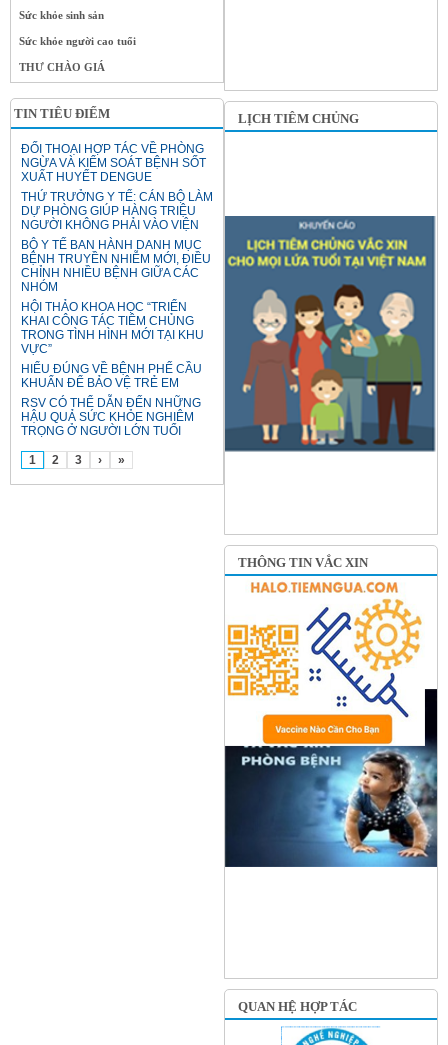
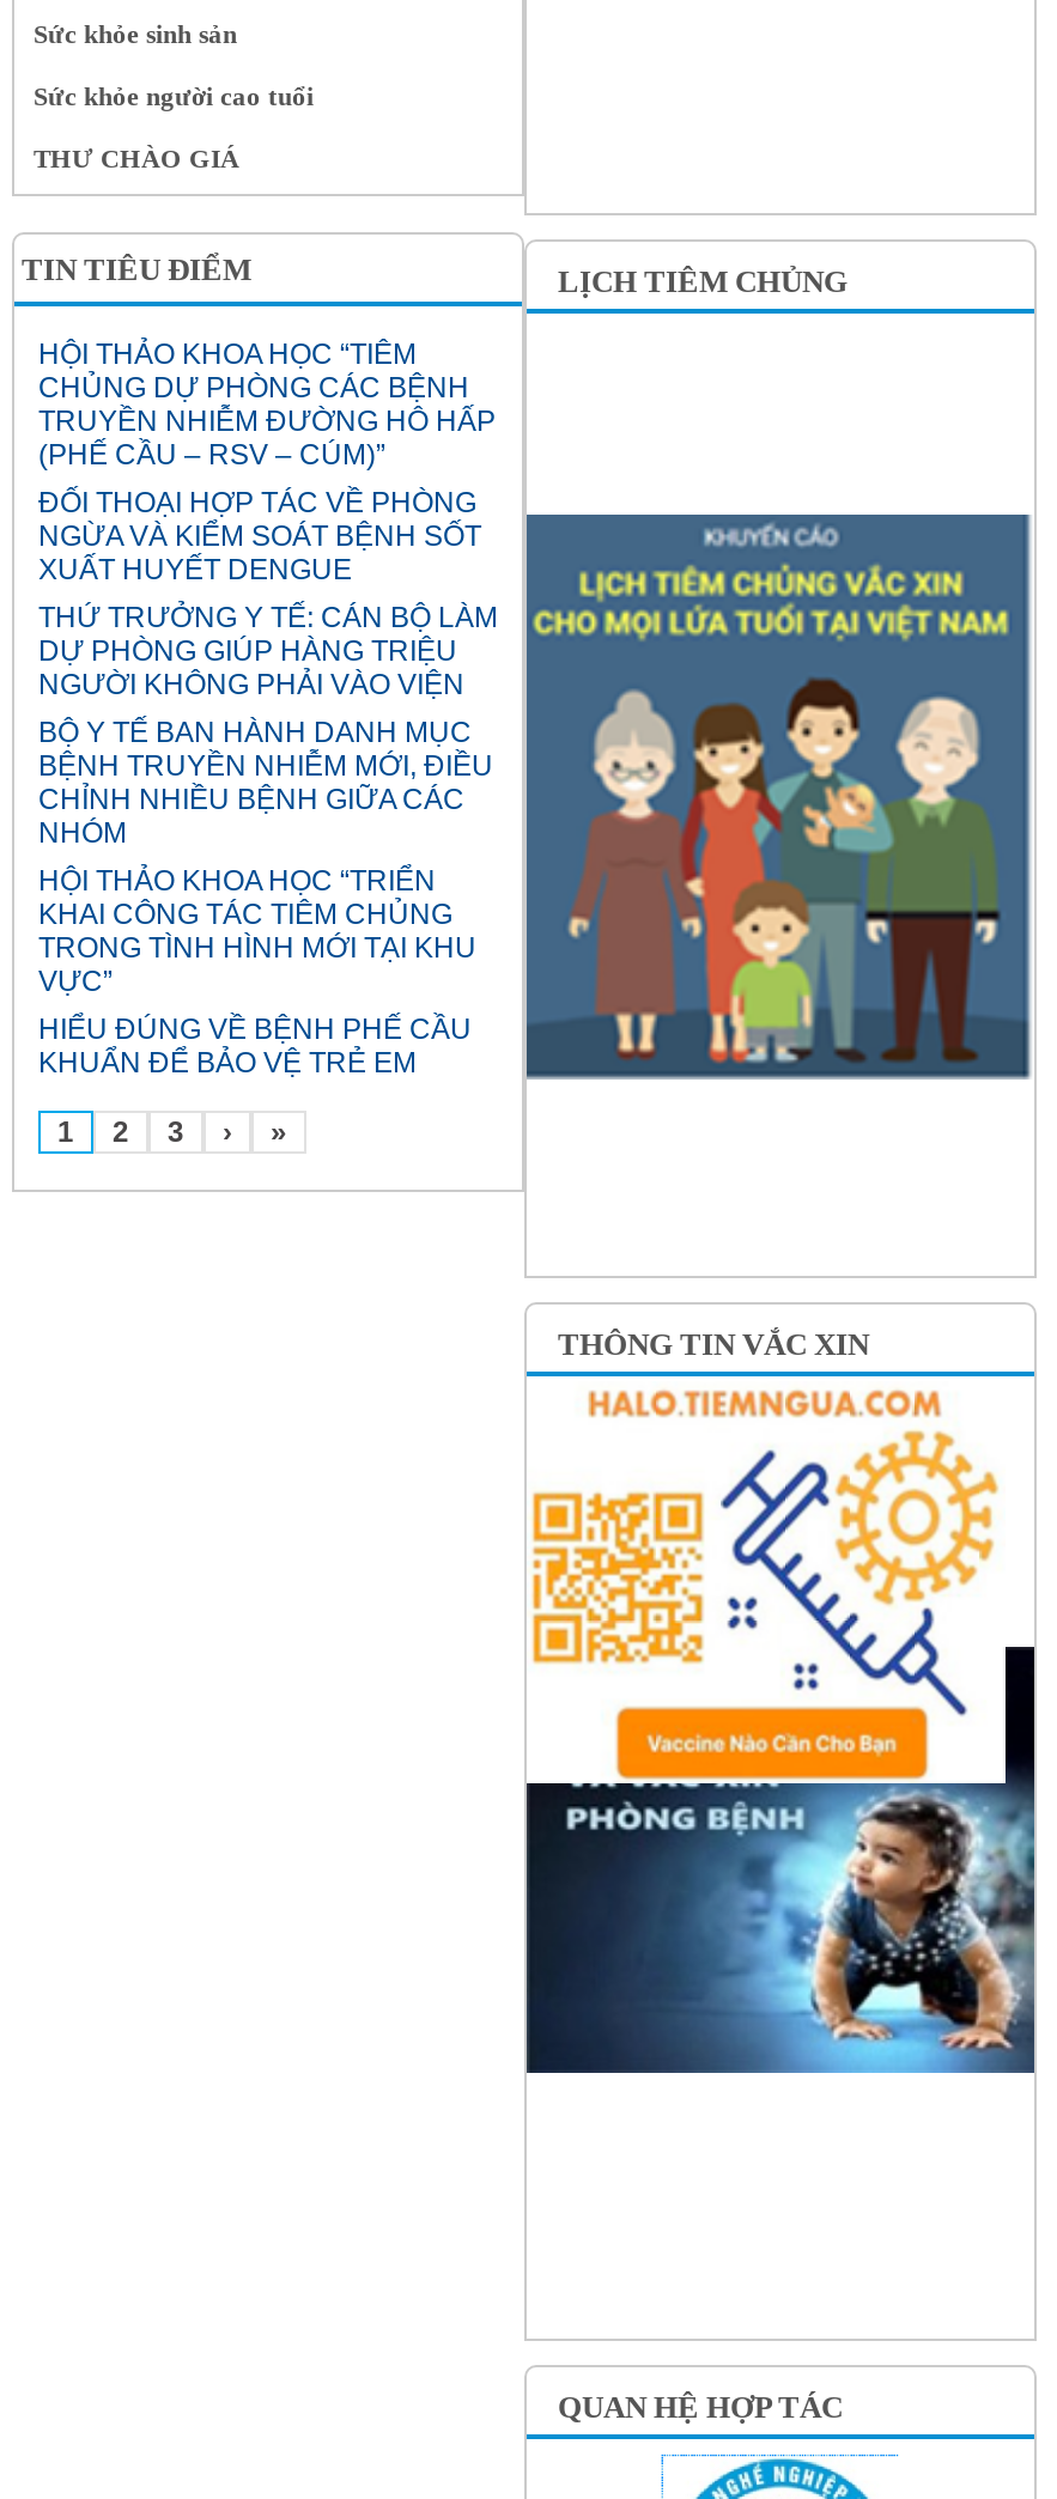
+ HỘI THẢO KHOA HỌC “TIÊM
+ CHỦNG DỰ PHÒNG CÁC BỆNH
+ TRUYỀN NHIỄM ĐƯỜNG HÔ HẤP
+ (PHẾ CẦU – RSV – CÚM)”

moved down: ĐỐI THOẠI HỢP TÁC VỀ PHÒNG | NGỪA VÀ KIỂM SOÁT BỆNH SỐT | XUẤT HUYẾT DENGUE | ... | HIỂU ĐÚNG VỀ BỆNH PHẾ CẦU | KHUẨN ĐỂ BẢO VỆ TRẺ EM

- [image]
+ [image]

- RSV CÓ THỂ DẪN ĐẾN NHỮNG
- HẬU QUẢ SỨC KHỎE NGHIÊM
- TRỌNG Ở NGƯỜI LỚN TUỔI
